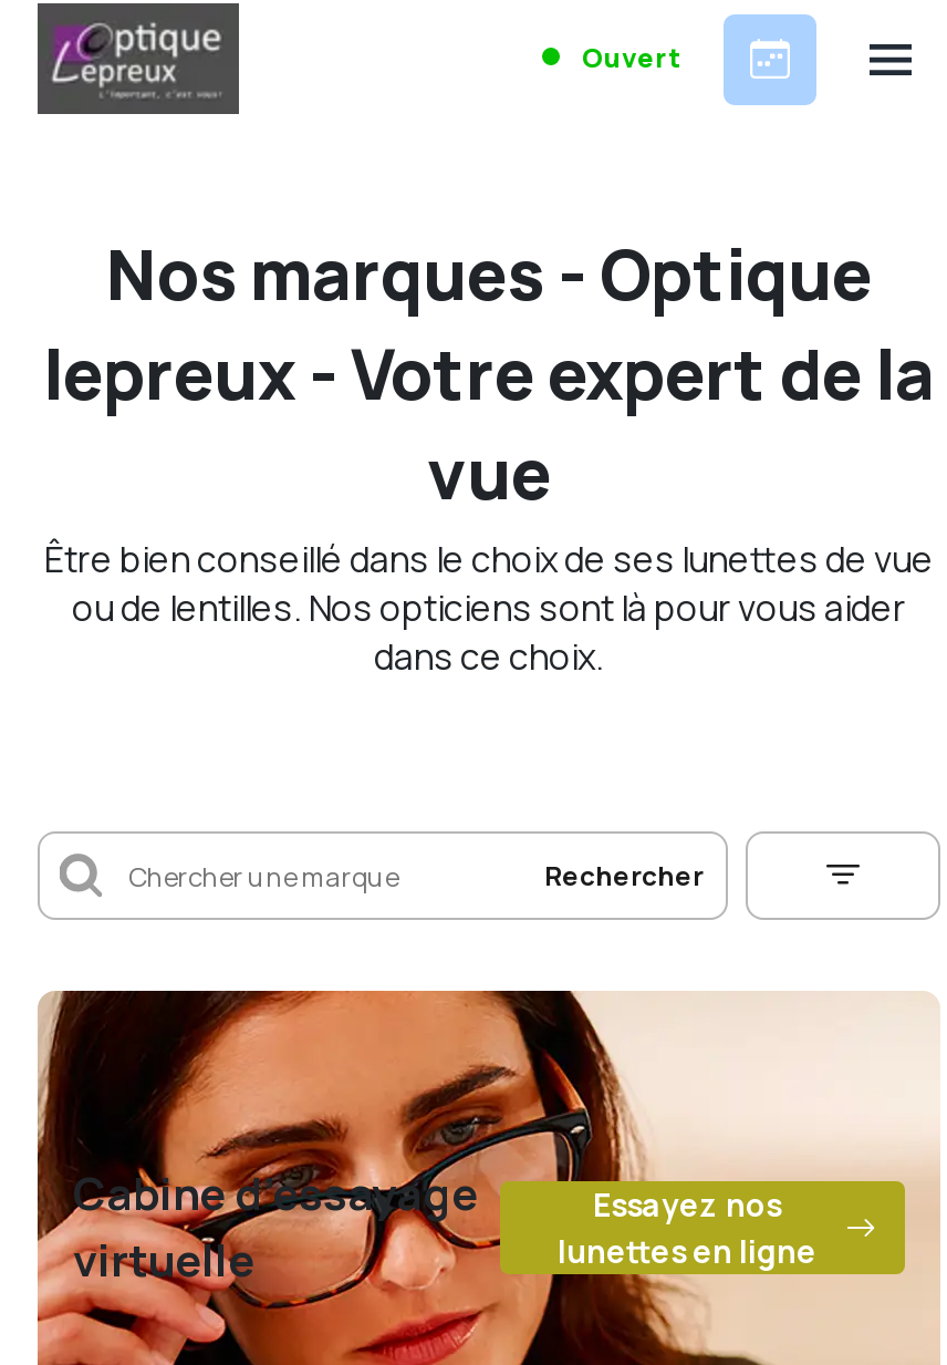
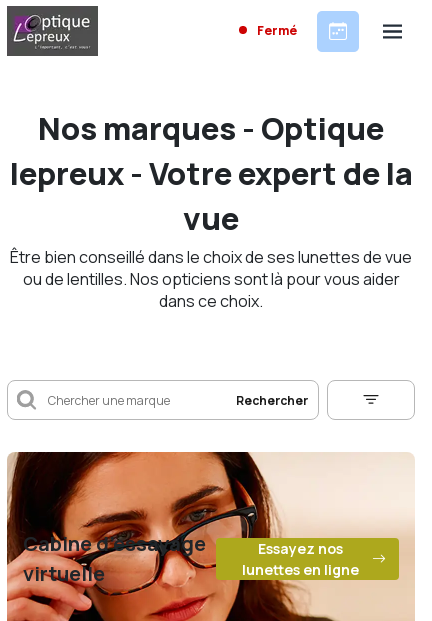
- Ouvert
+ Fermé
